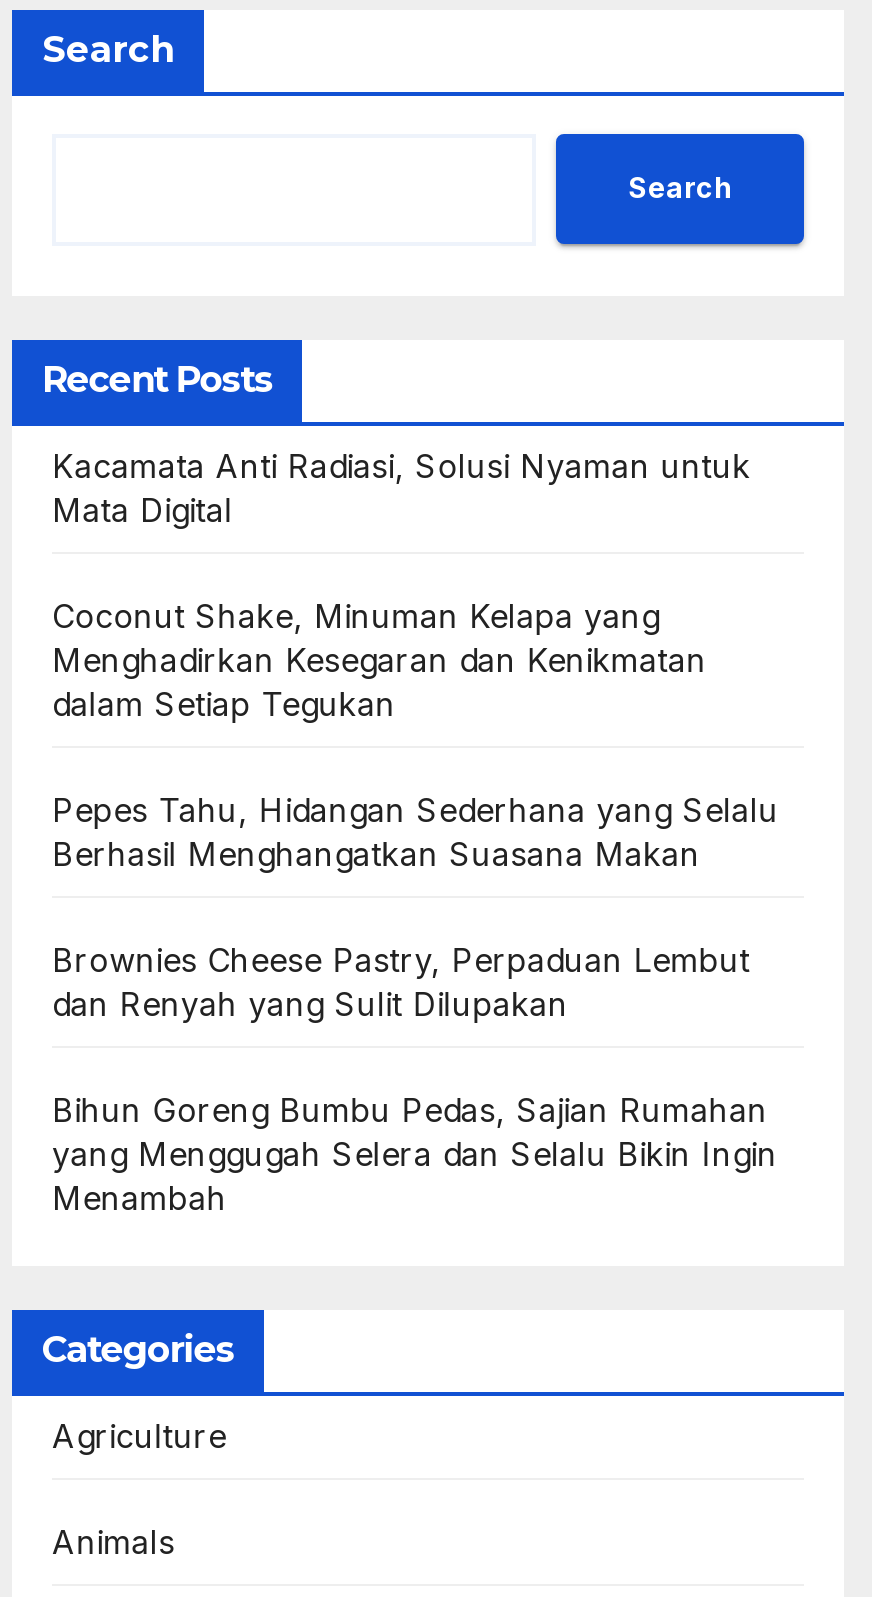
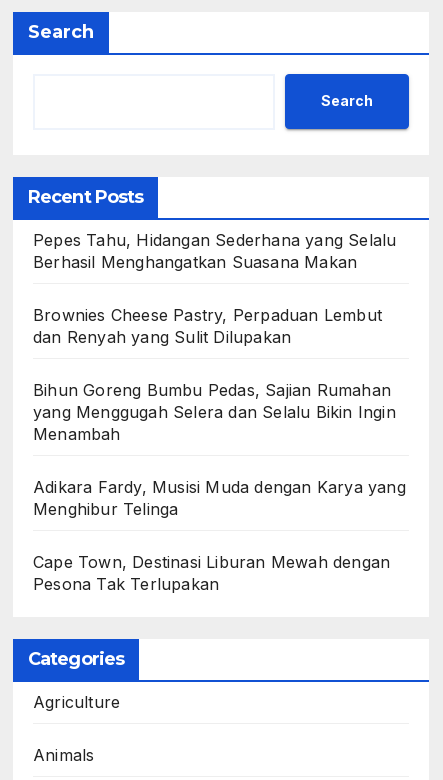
- Kacamata Anti Radiasi, Solusi Nyaman untuk
- Mata Digital
- Coconut Shake, Minuman Kelapa yang
- Menghadirkan Kesegaran dan Kenikmatan
- dalam Setiap Tegukan

moved up: Pepes Tahu, Hidangan Sederhana yang Selalu | Berhasil Menghangatkan Suasana Makan | Brownies Cheese Pastry, Perpaduan Lembut | dan Renyah yang Sulit Dilupakan | Bihun Goreng Bumbu Pedas, Sajian Rumahan | yang Menggugah Selera dan Selalu Bikin Ingin | Menambah

+ Adikara Fardy, Musisi Muda dengan Karya yang
+ Menghibur Telinga
+ Cape Town, Destinasi Liburan Mewah dengan
+ Pesona Tak Terlupakan
